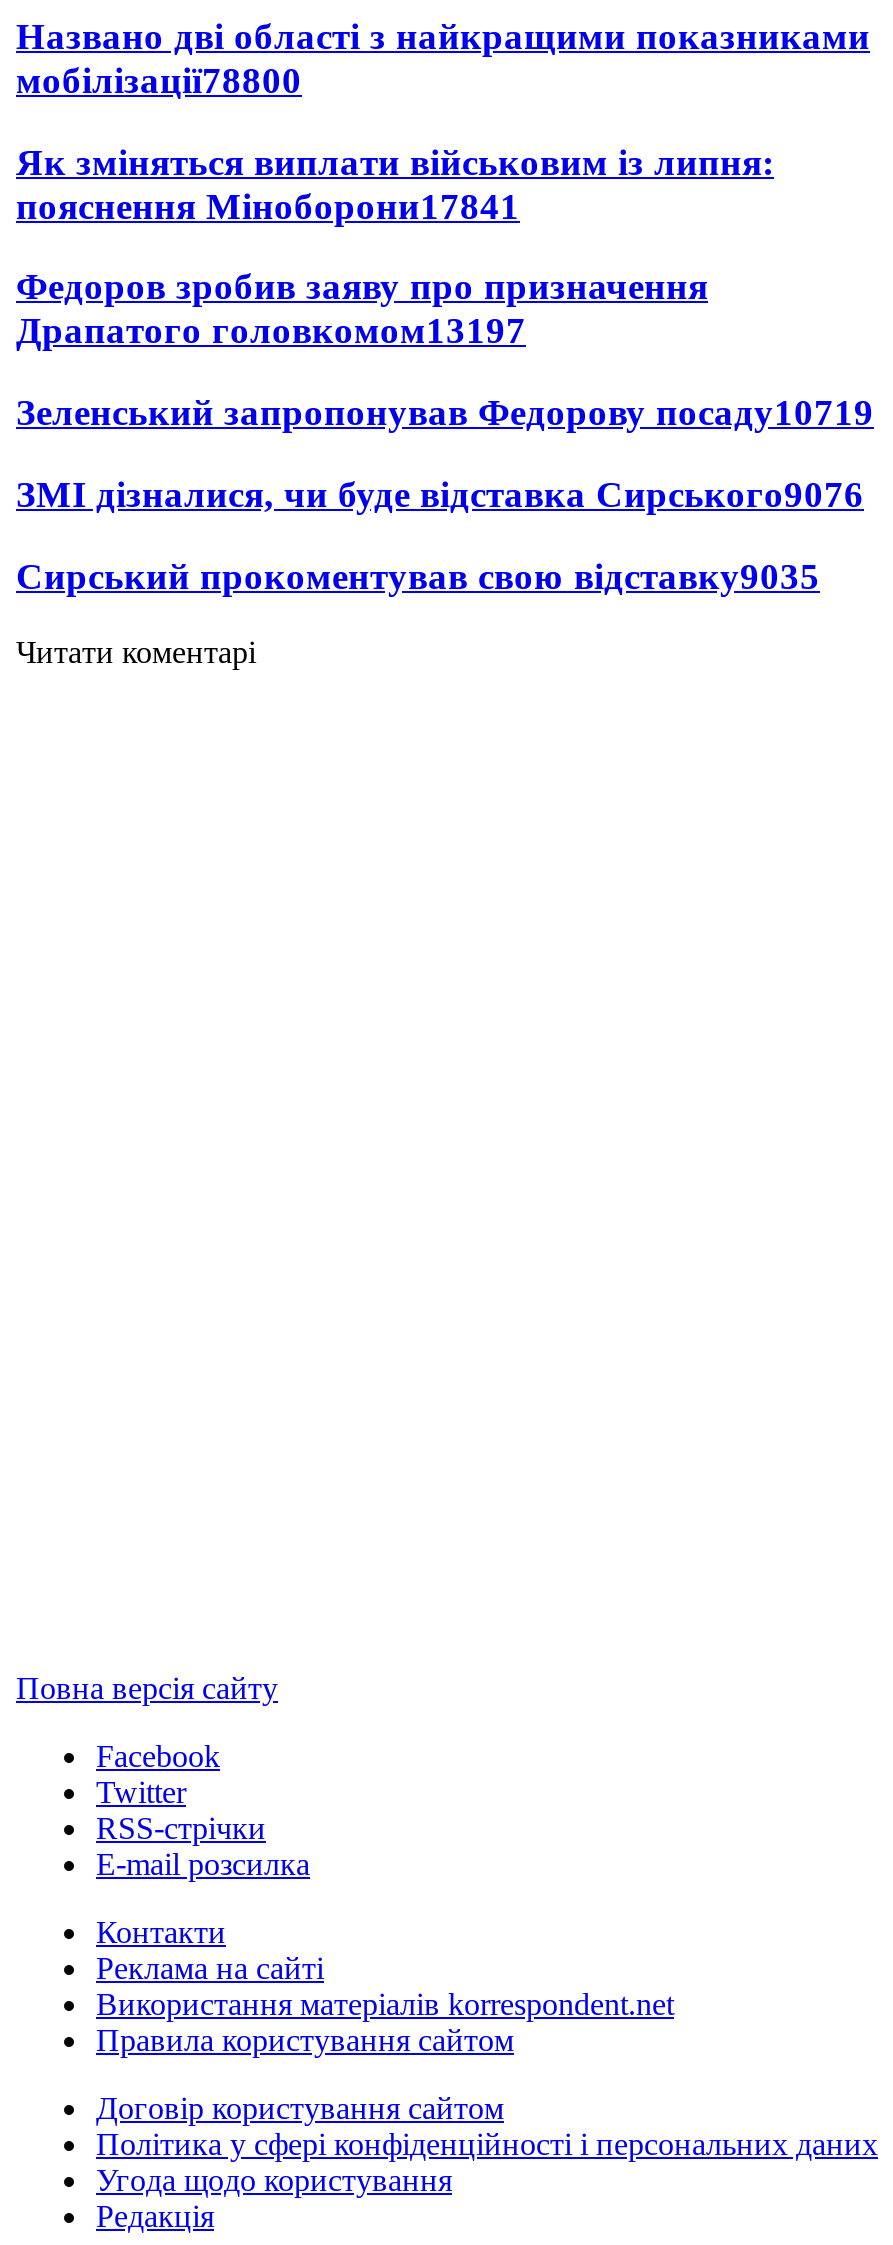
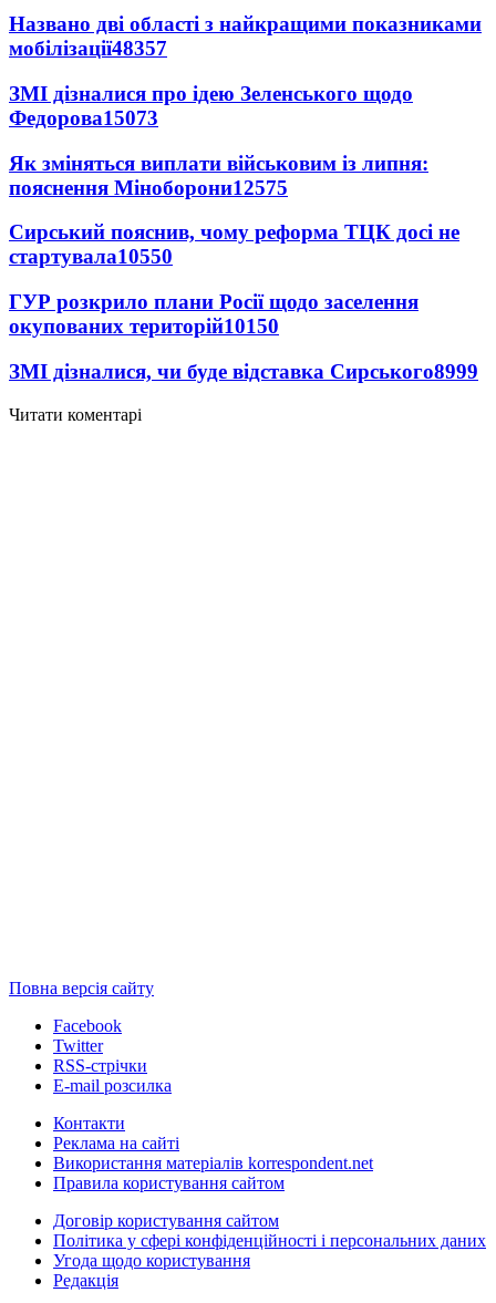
- мобілізації78800
+ мобілізації48357
+ ЗМІ дізналися про ідею Зеленського щодо
+ Федорова15073

moved down: Як зміняться виплати військовим із липня:

- пояснення Міноборони17841
- Федоров зробив заяву про призначення
- Драпатого головкомом13197
- Зеленський запропонував Федорову посаду10719
- ЗМІ дізналися, чи буде відставка Сирського9076
- Сирський прокоментував свою відставку9035
+ пояснення Міноборони12575
+ Сирський пояснив, чому реформа ТЦК досі не
+ стартувала10550
+ ГУР розкрило плани Росії щодо заселення
+ окупованих територій10150
+ ЗМІ дізналися, чи буде відставка Сирського8999
